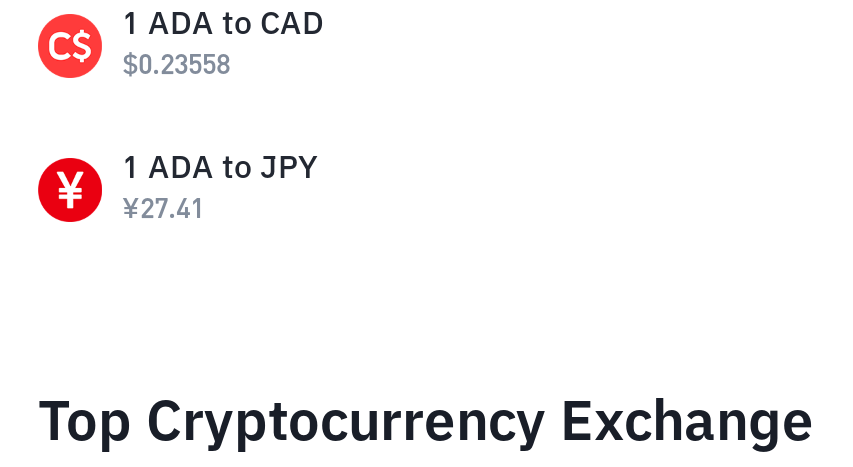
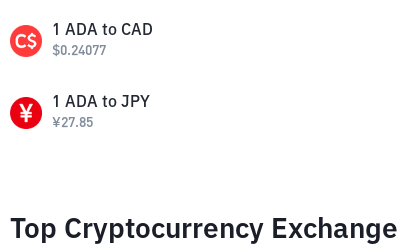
- $0.23558
+ $0.24077

- ¥27.41
+ ¥27.85
